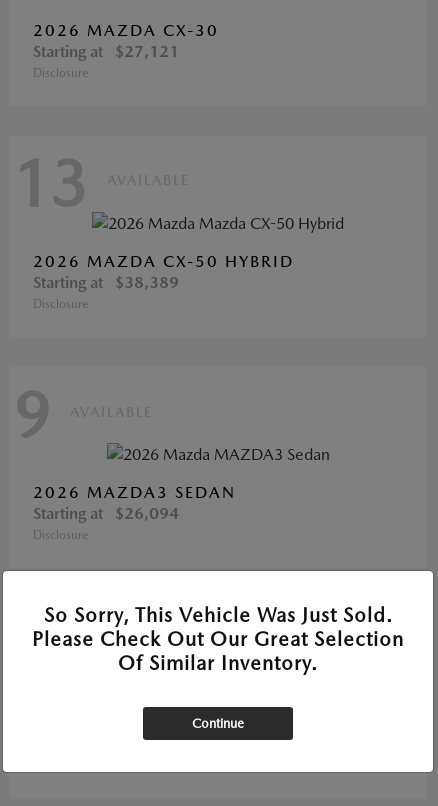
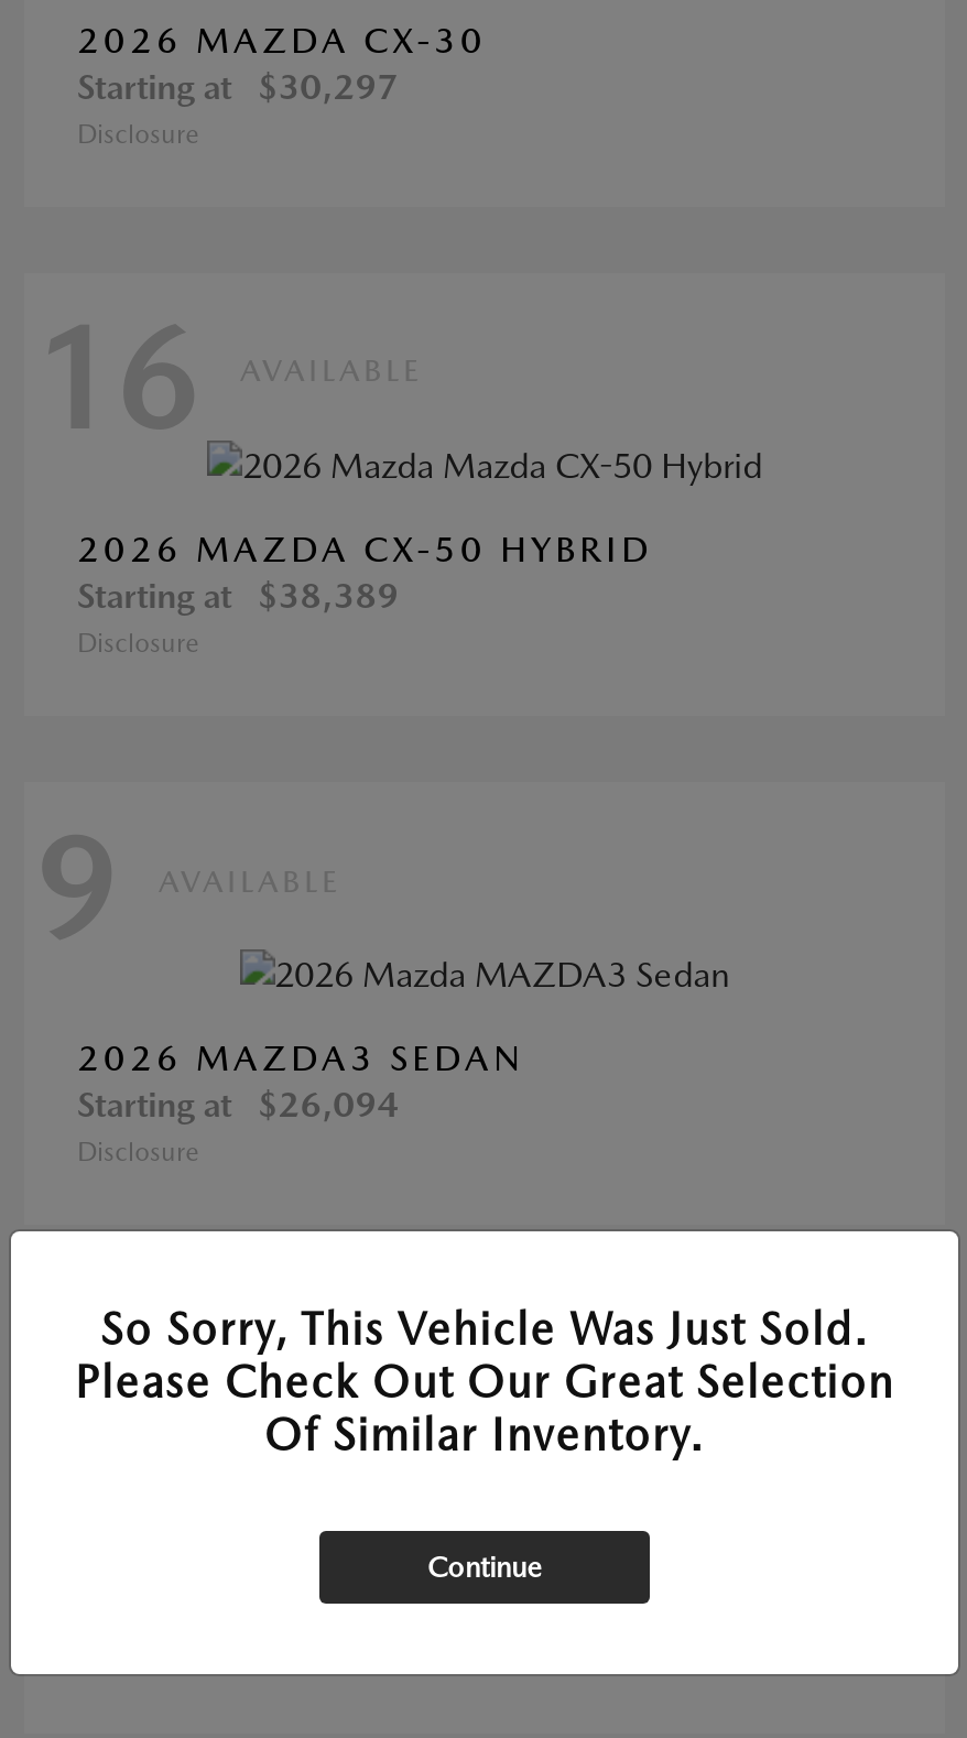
- Starting at $27,121
+ Starting at $30,297

- 13
+ 16
